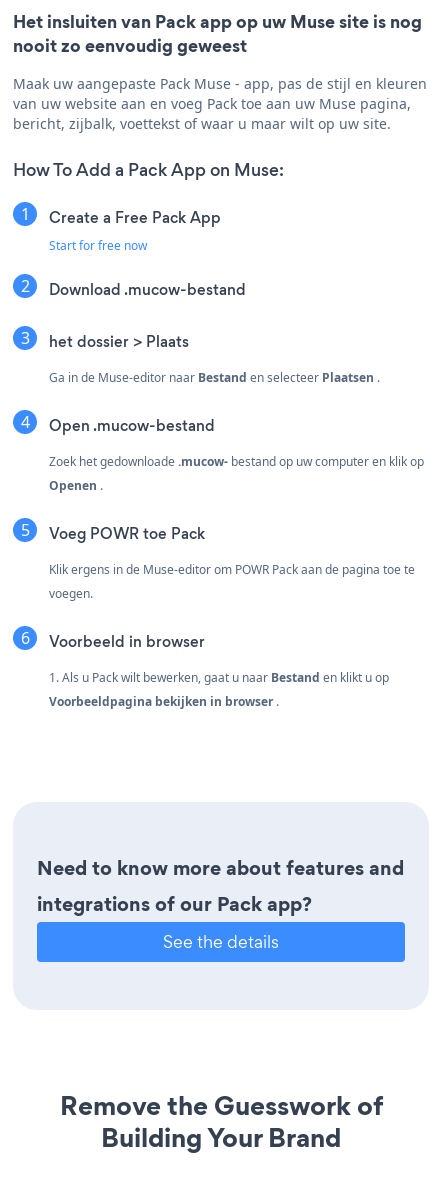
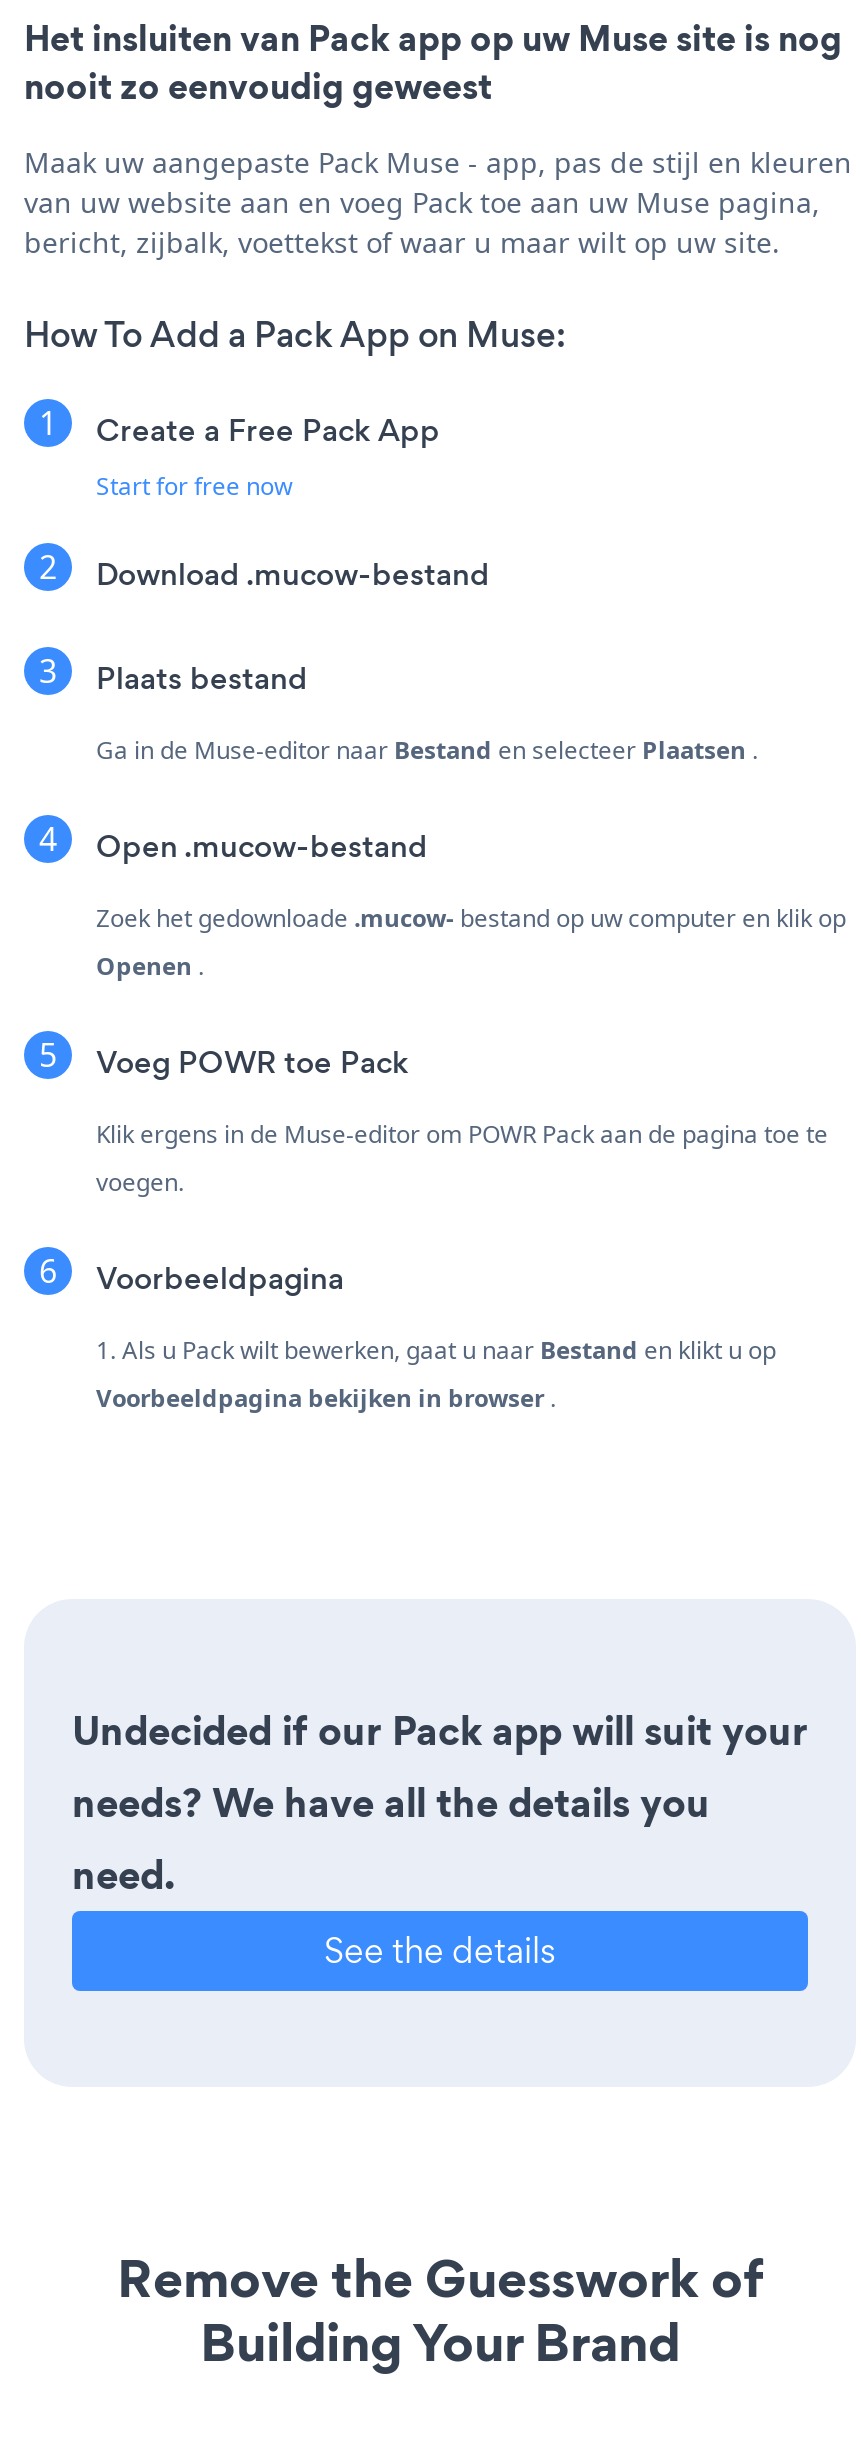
- het dossier > Plaats
+ Plaats bestand

- Voorbeeld in browser
+ Voorbeeldpagina

- Need to know more about features and
- integrations of our Pack app?
+ Undecided if our Pack app will suit your
+ needs? We have all the details you
+ need.
